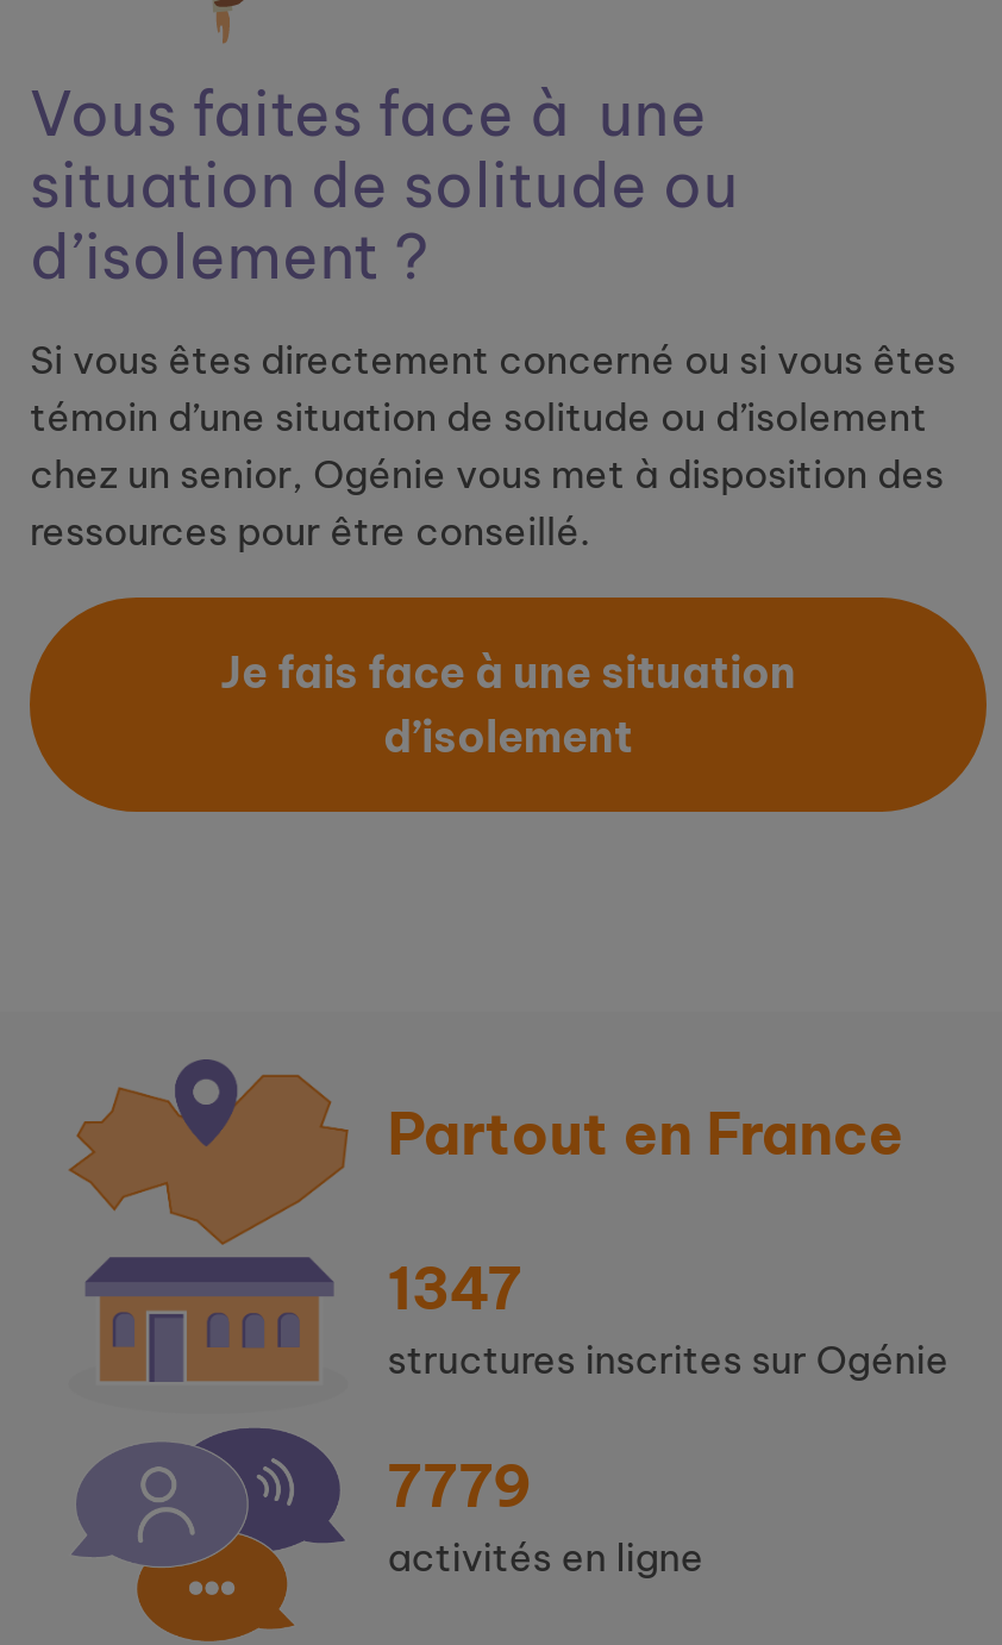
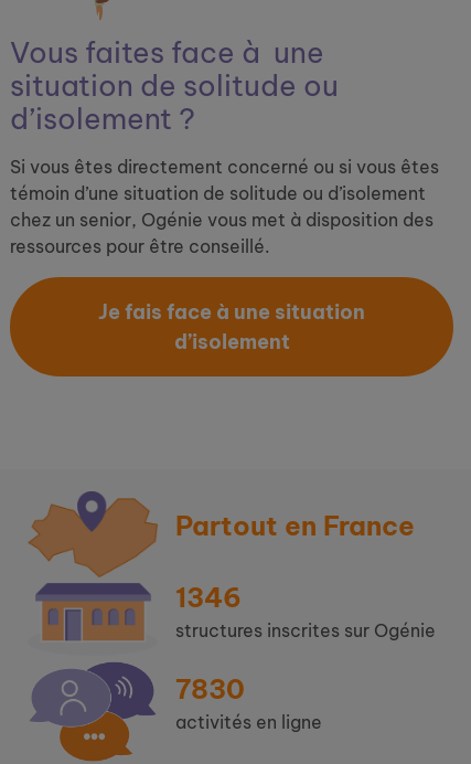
- 1347
+ 1346

- 7779
+ 7830
